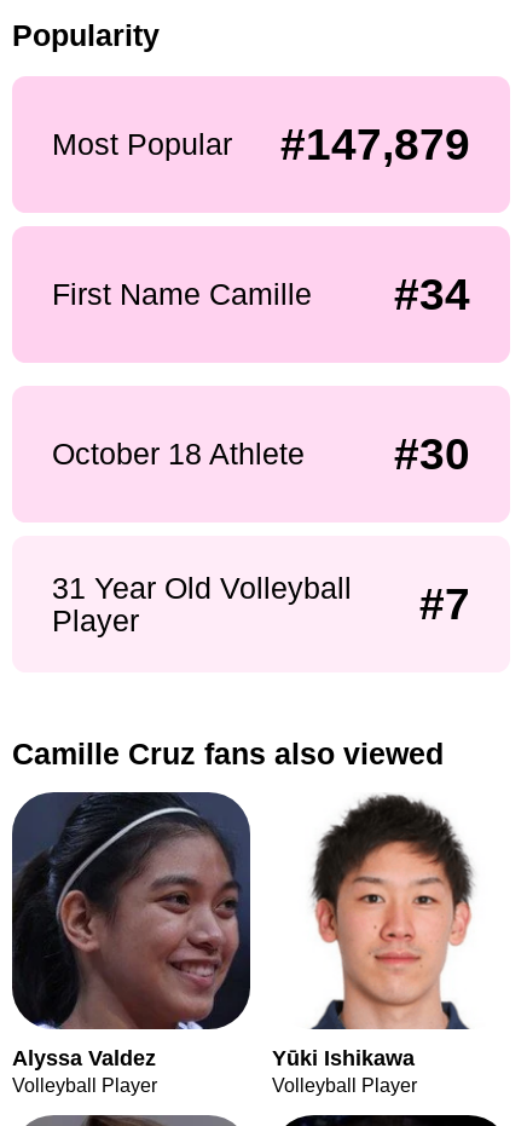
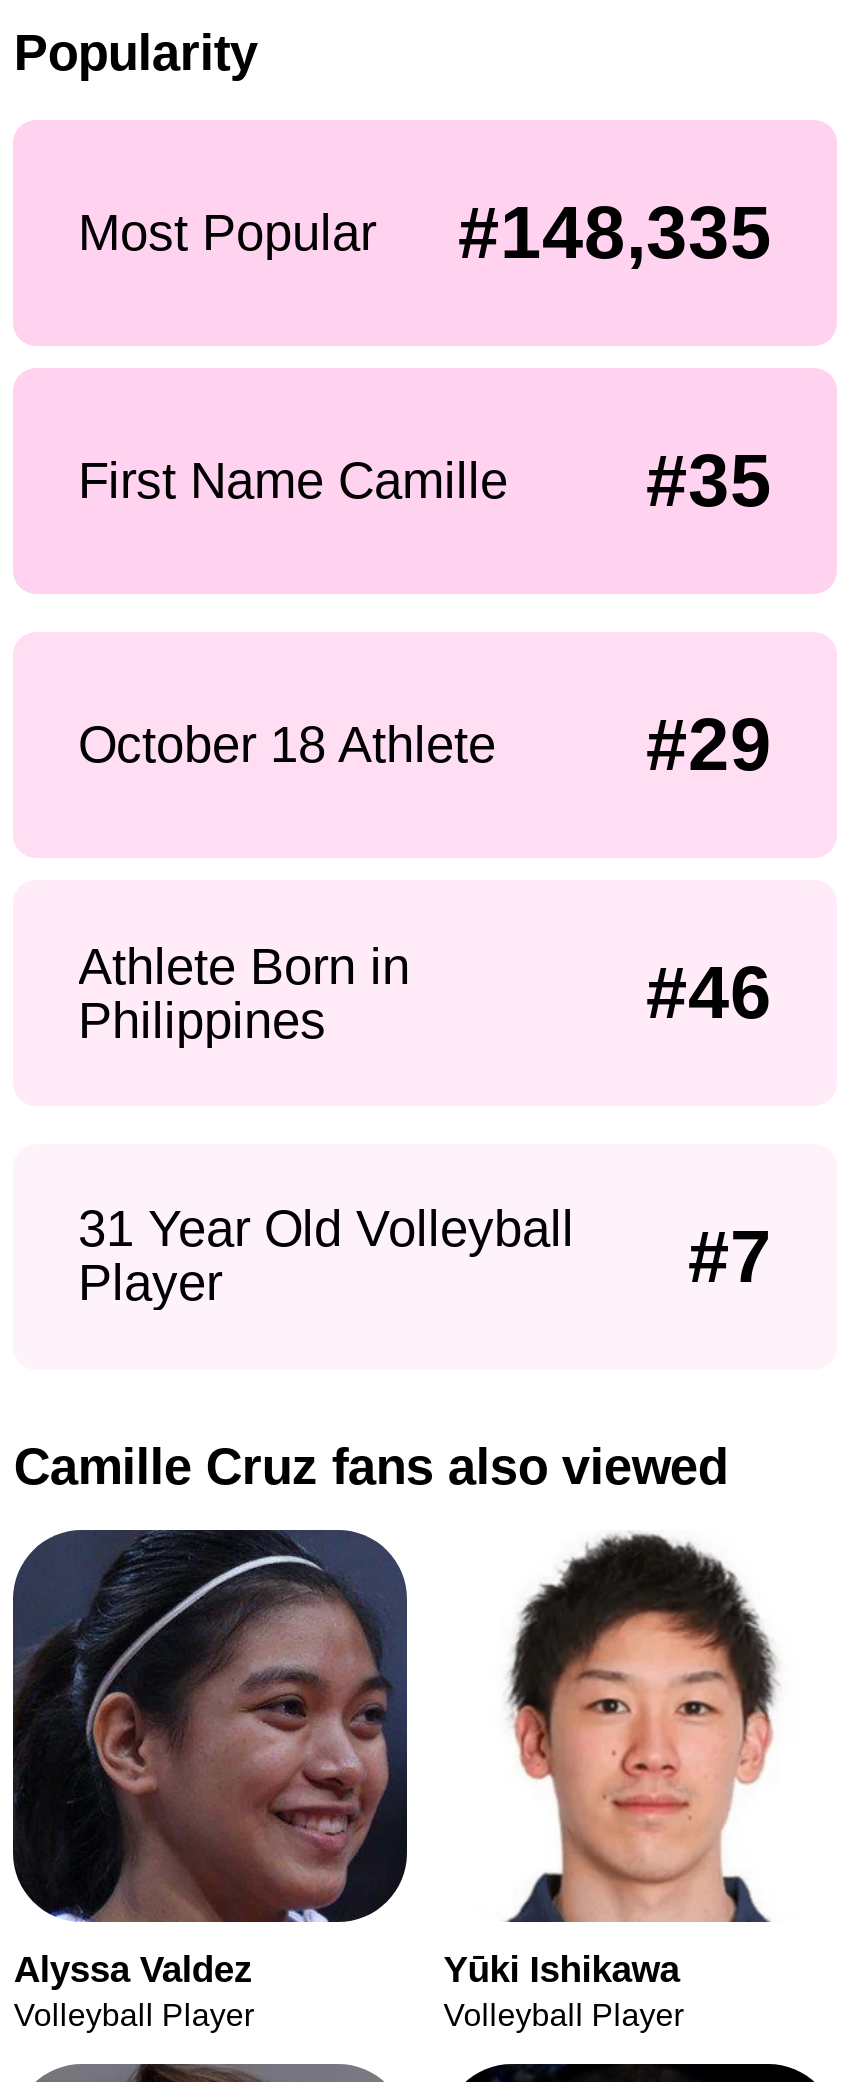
- Most Popular #147,879
+ Most Popular #148,335

- #34
+ #35

- #30
+ #29
+ Athlete Born in
+ Philippines
+ #46

moved down: 31 Year Old Volleyball | Player | #7
